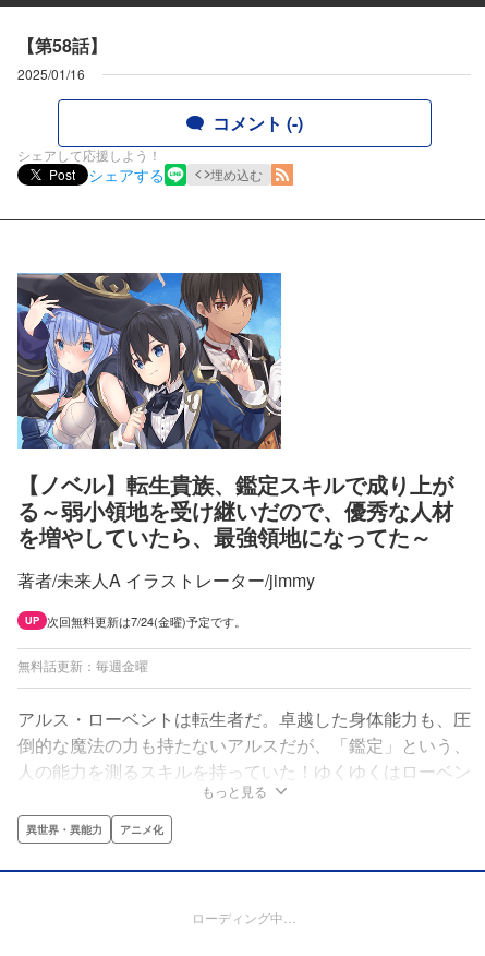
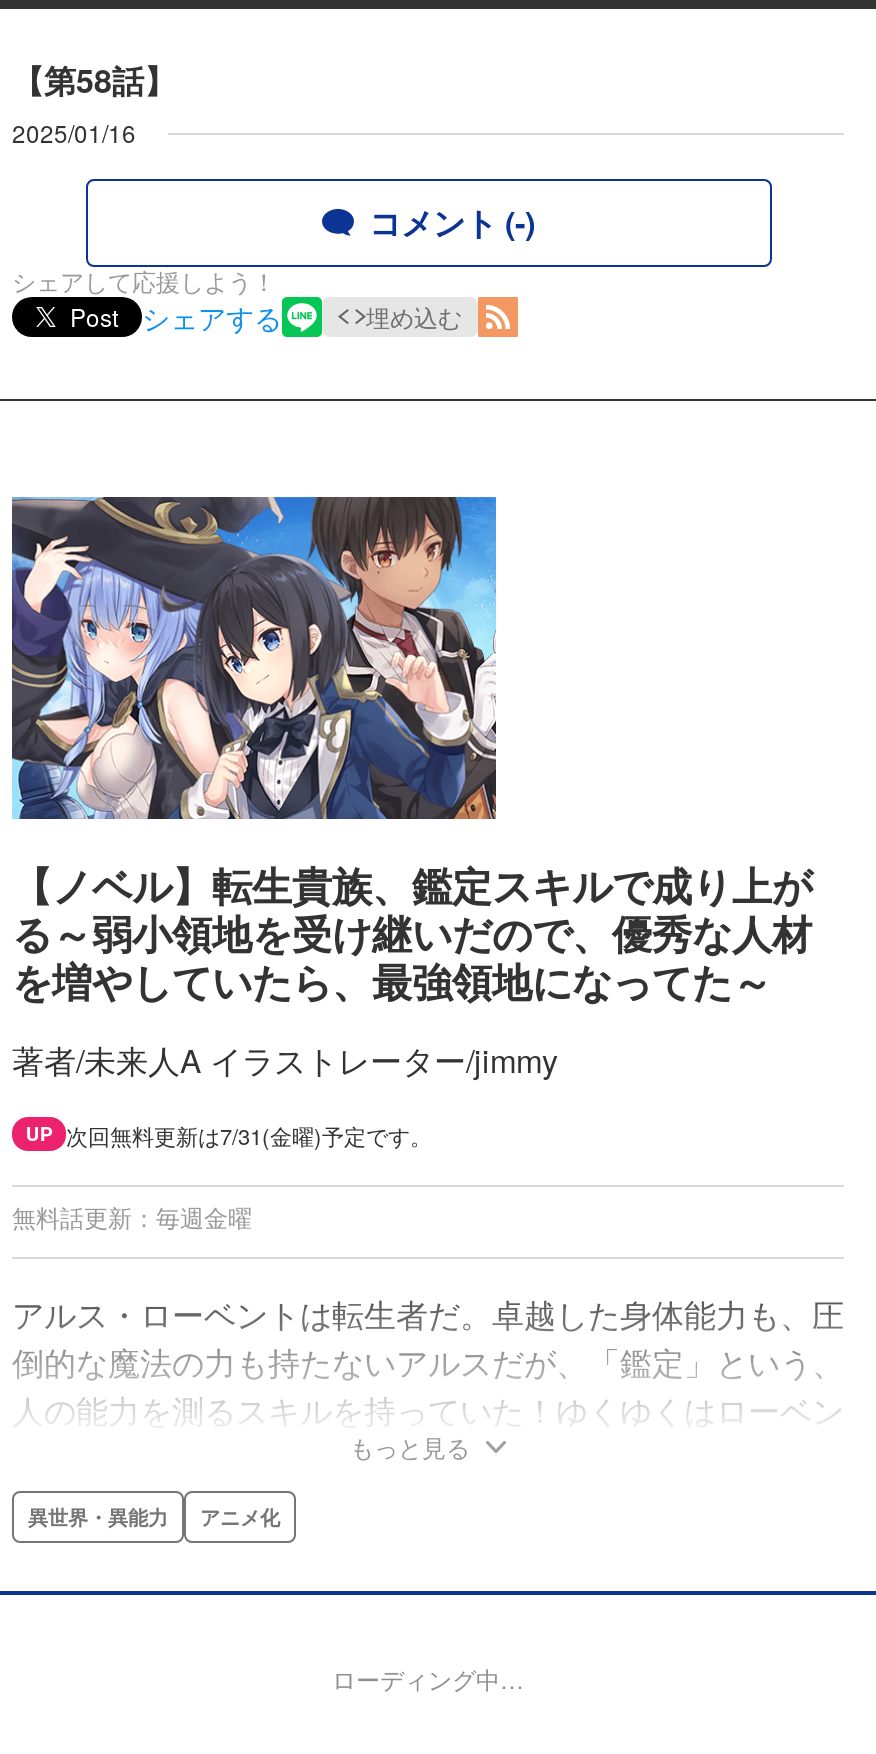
- 次回無料更新は7/24(金曜)予定です。
+ 次回無料更新は7/31(金曜)予定です。
